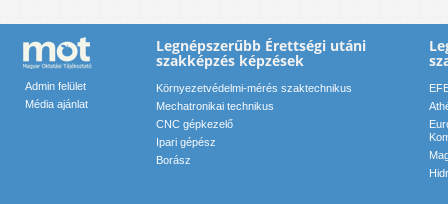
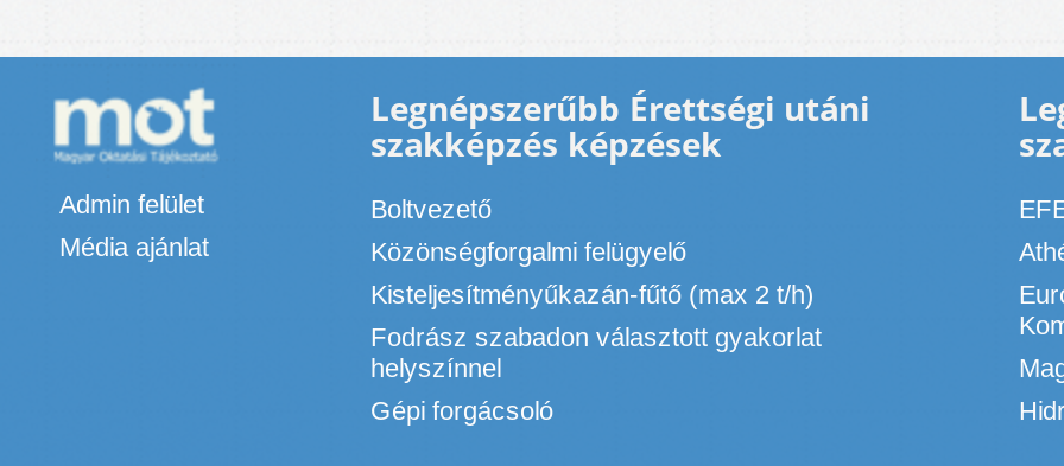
- Környezetvédelmi-mérés szaktechnikus
+ Boltvezető

- Mechatronikai technikus
+ Közönségforgalmi felügyelő

- CNC gépkezelő
+ Kisteljesítményűkazán-fűtő (max 2 t/h)

- Ipari gépész
+ Fodrász szabadon választott gyakorlat
+ helyszínnel

- Borász
+ Gépi forgácsoló
